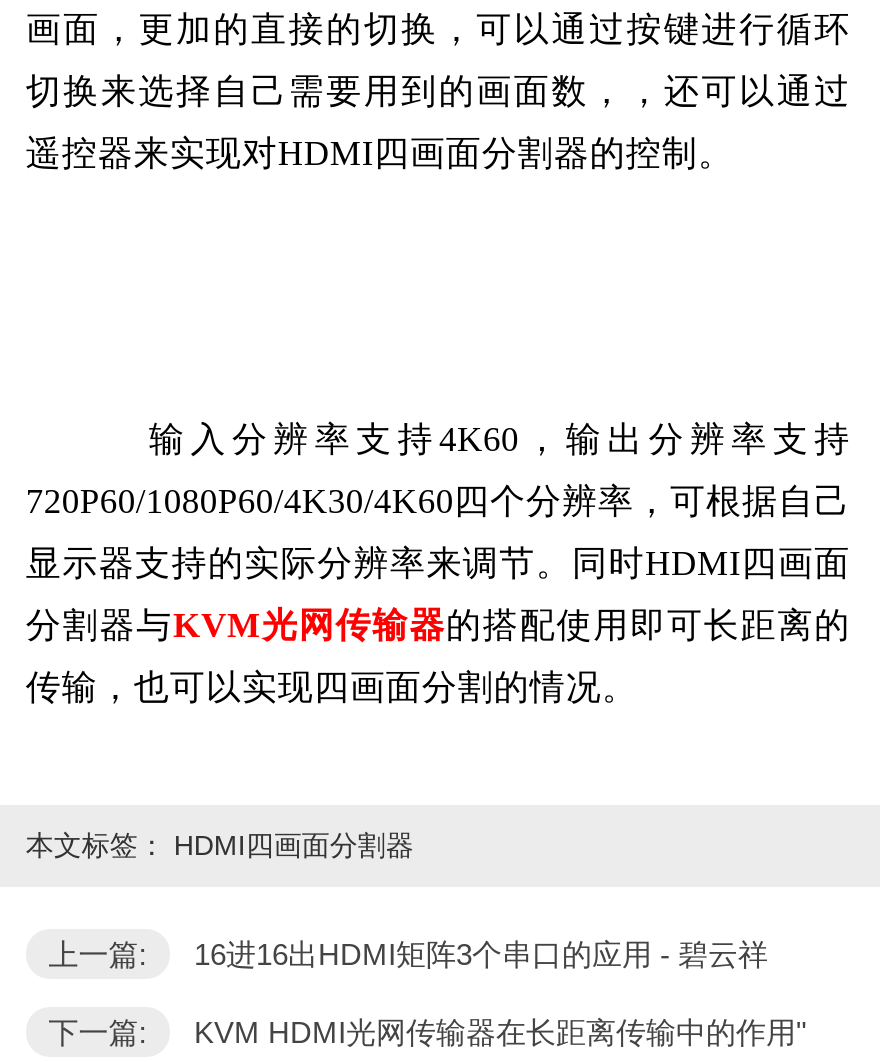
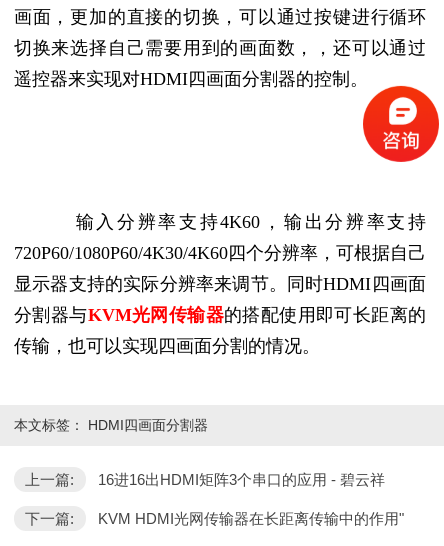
+ [image]
